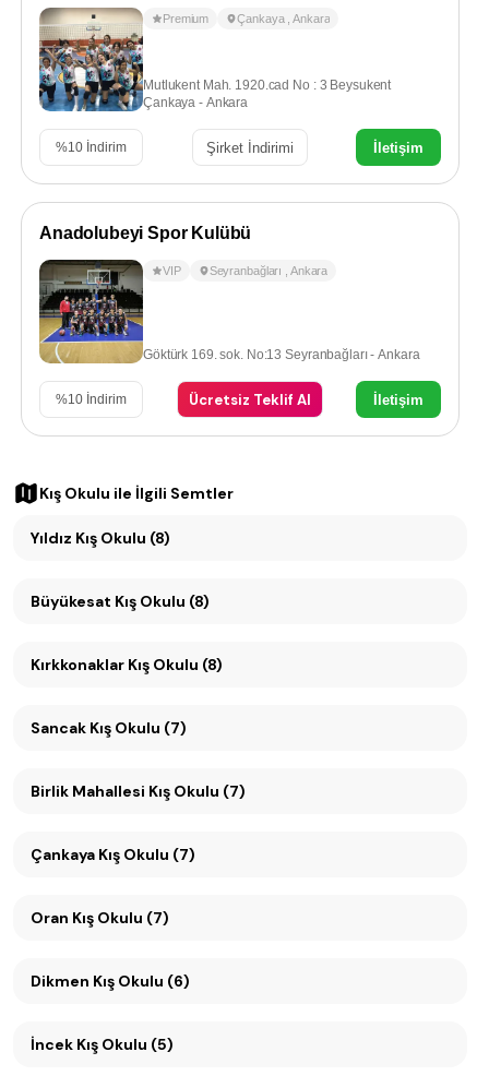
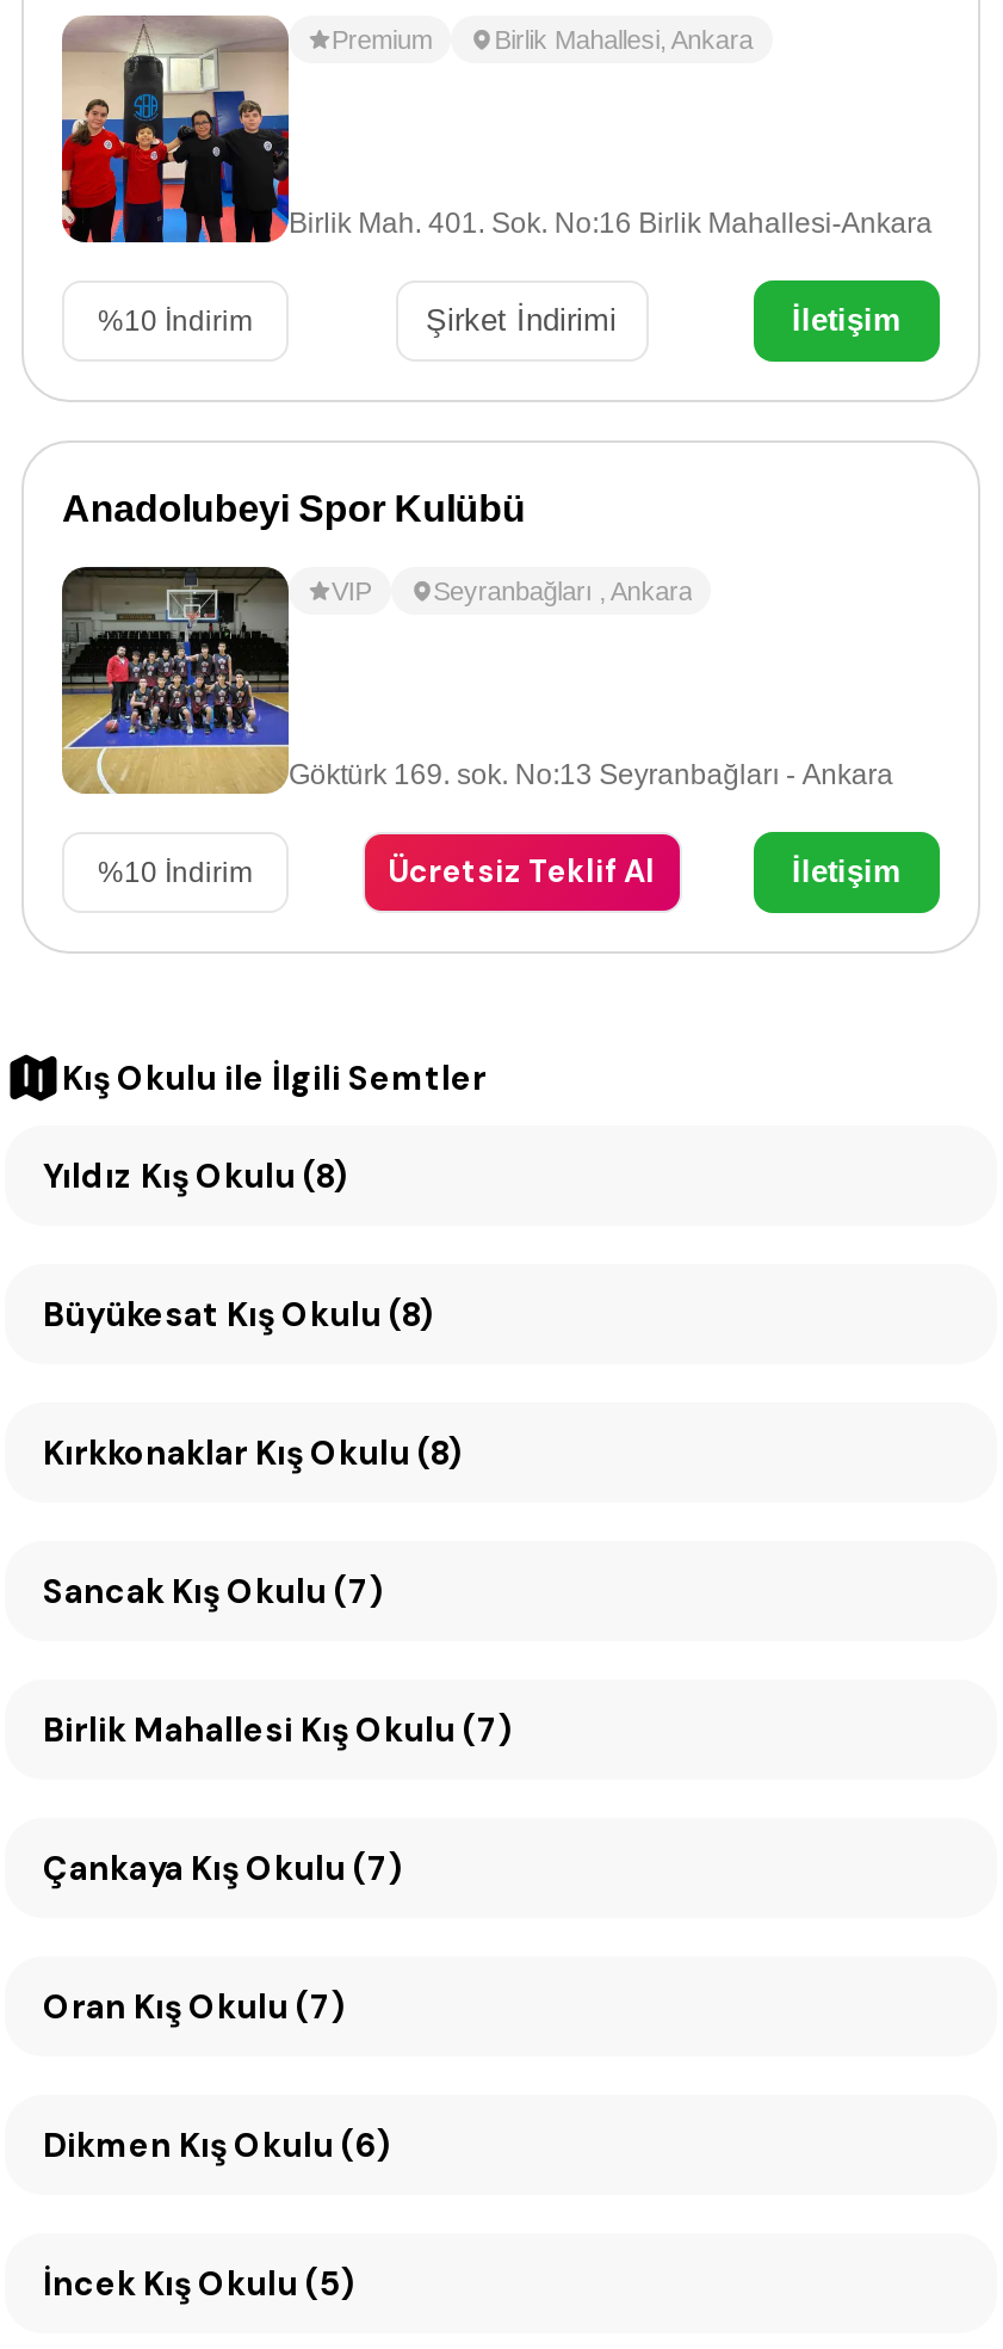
- [image]
- Mutlukent Mah. 1920.cad No : 3 Beysukent
- Çankaya - Ankara
+ [image]
+ Birlik Mah. 401. Sok. No:16 Birlik Mahallesi-Ankara

- Çankaya, Ankara
+ Birlik Mahallesi, Ankara
